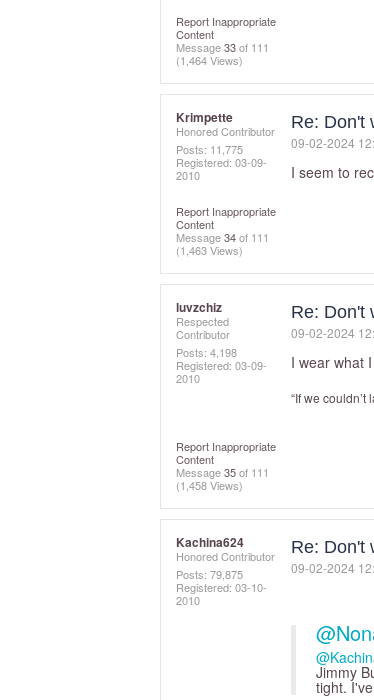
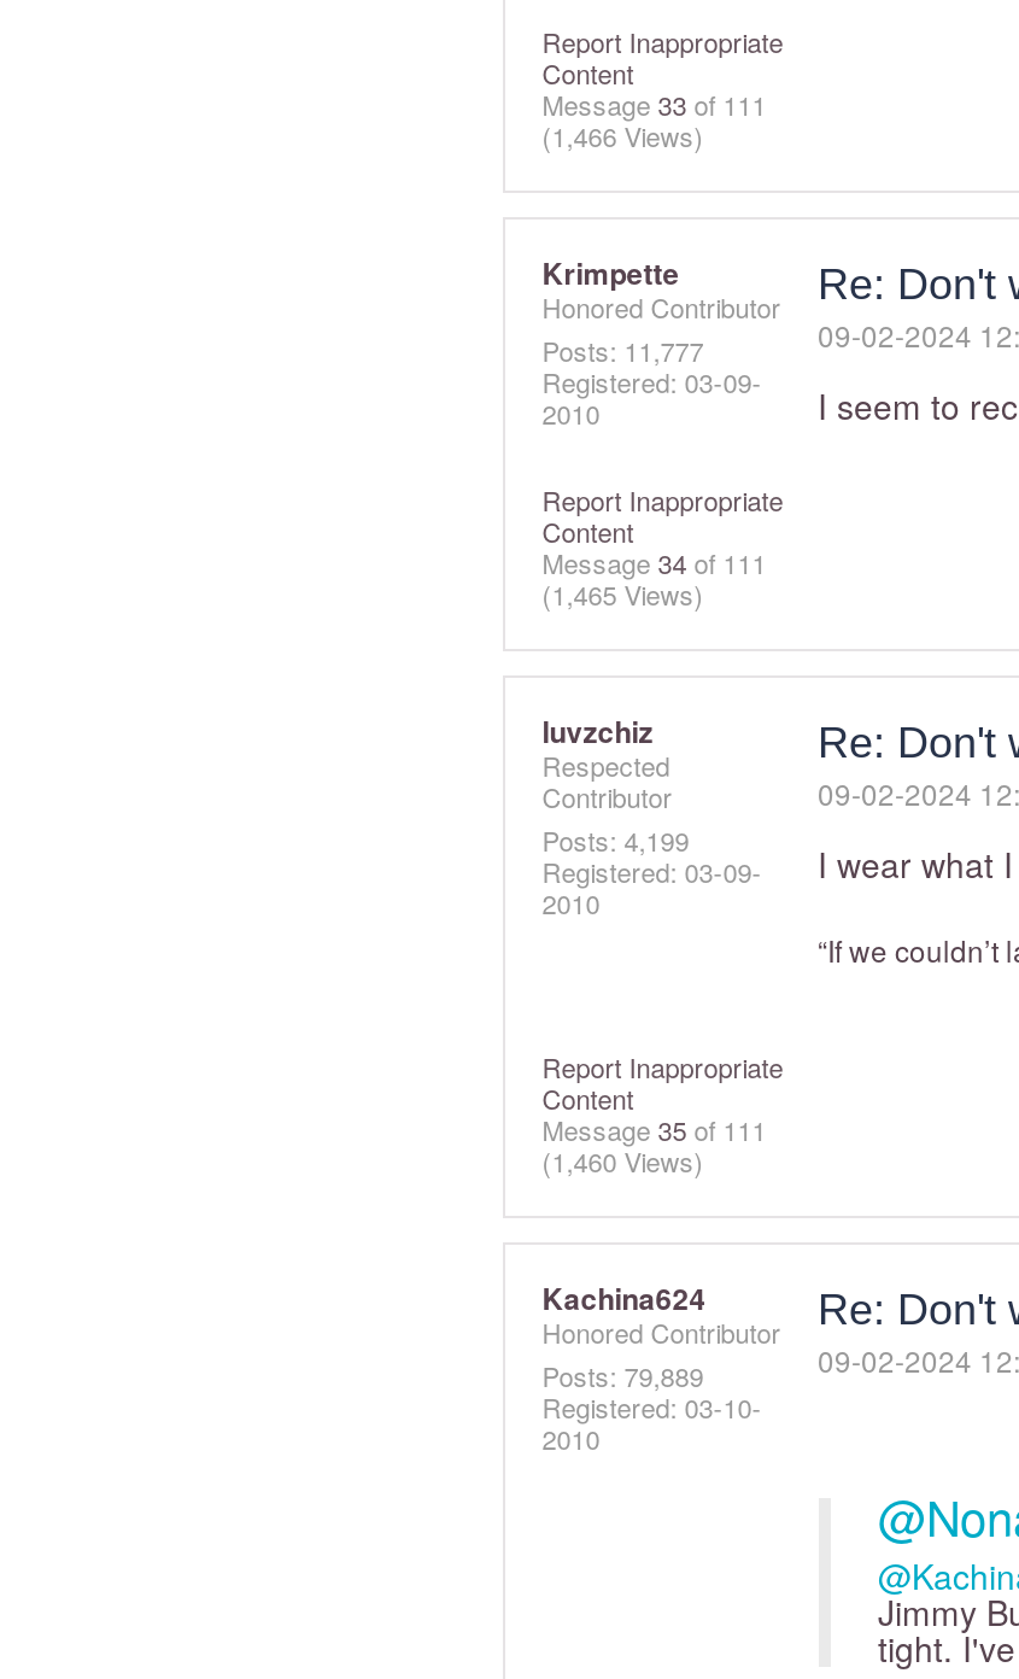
- (1,464 Views)
+ (1,466 Views)

- Posts: 11,775
+ Posts: 11,777

- (1,463 Views)
+ (1,465 Views)

- Posts: 4,198
+ Posts: 4,199

- (1,458 Views)
+ (1,460 Views)

- Posts: 79,875
+ Posts: 79,889
